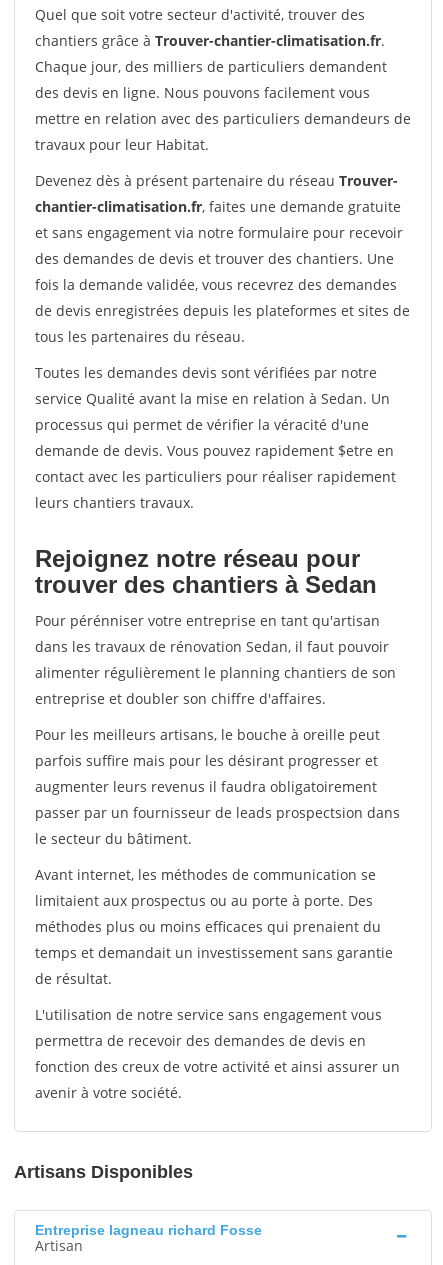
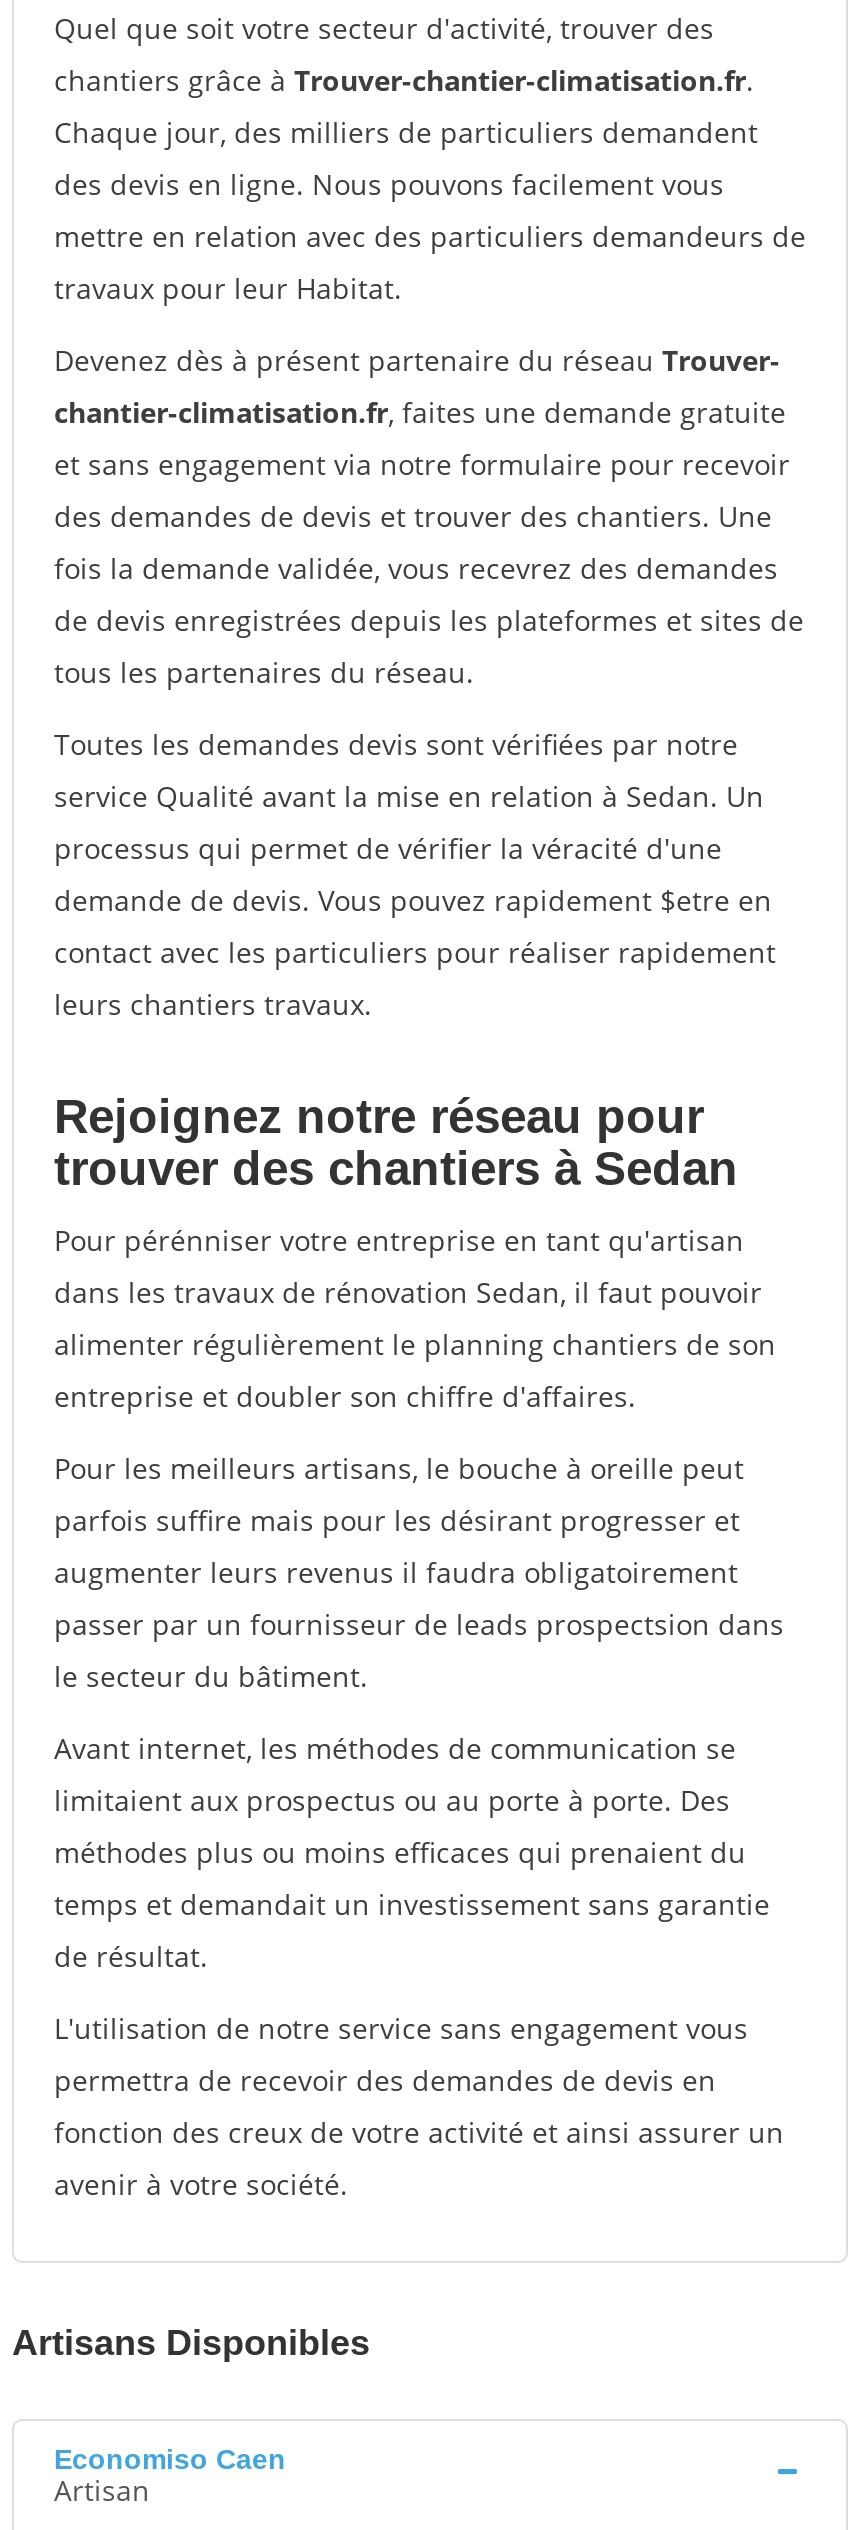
- Entreprise lagneau richard Fosse
+ Economiso Caen
